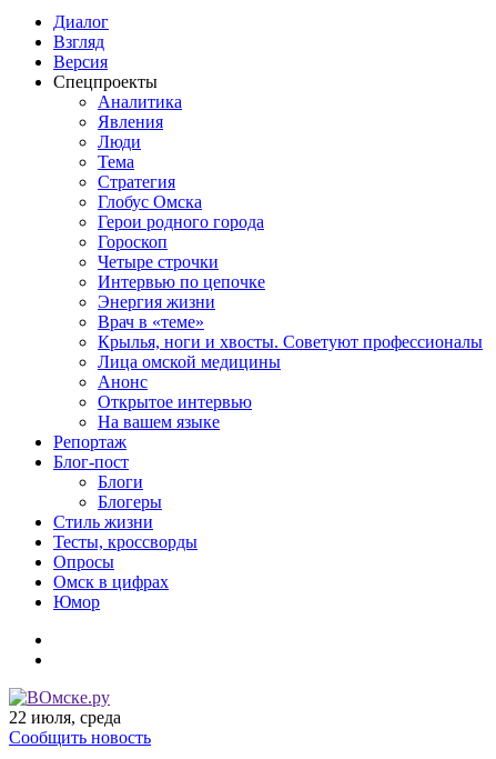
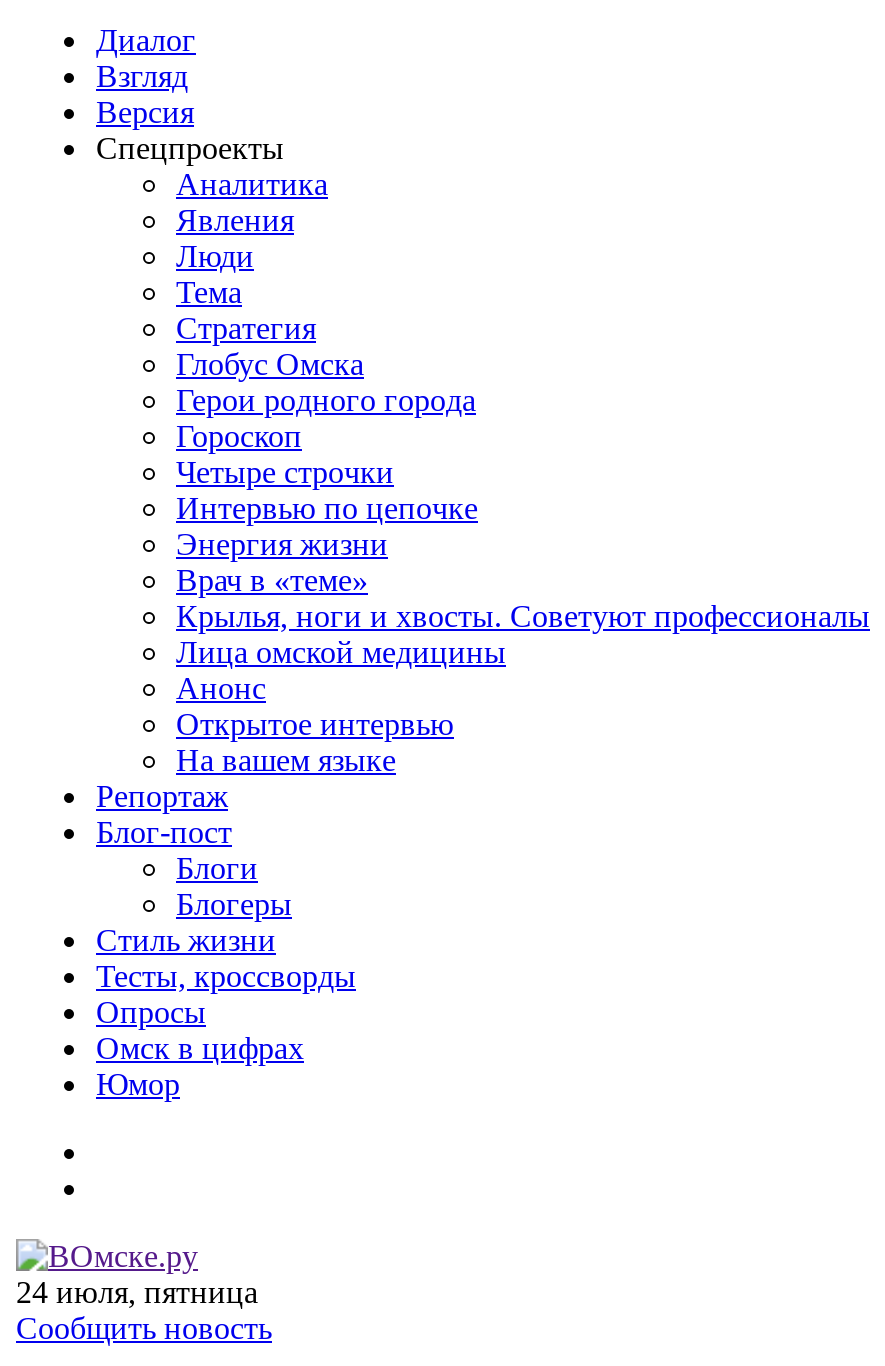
- 22 июля, среда
+ 24 июля, пятница
